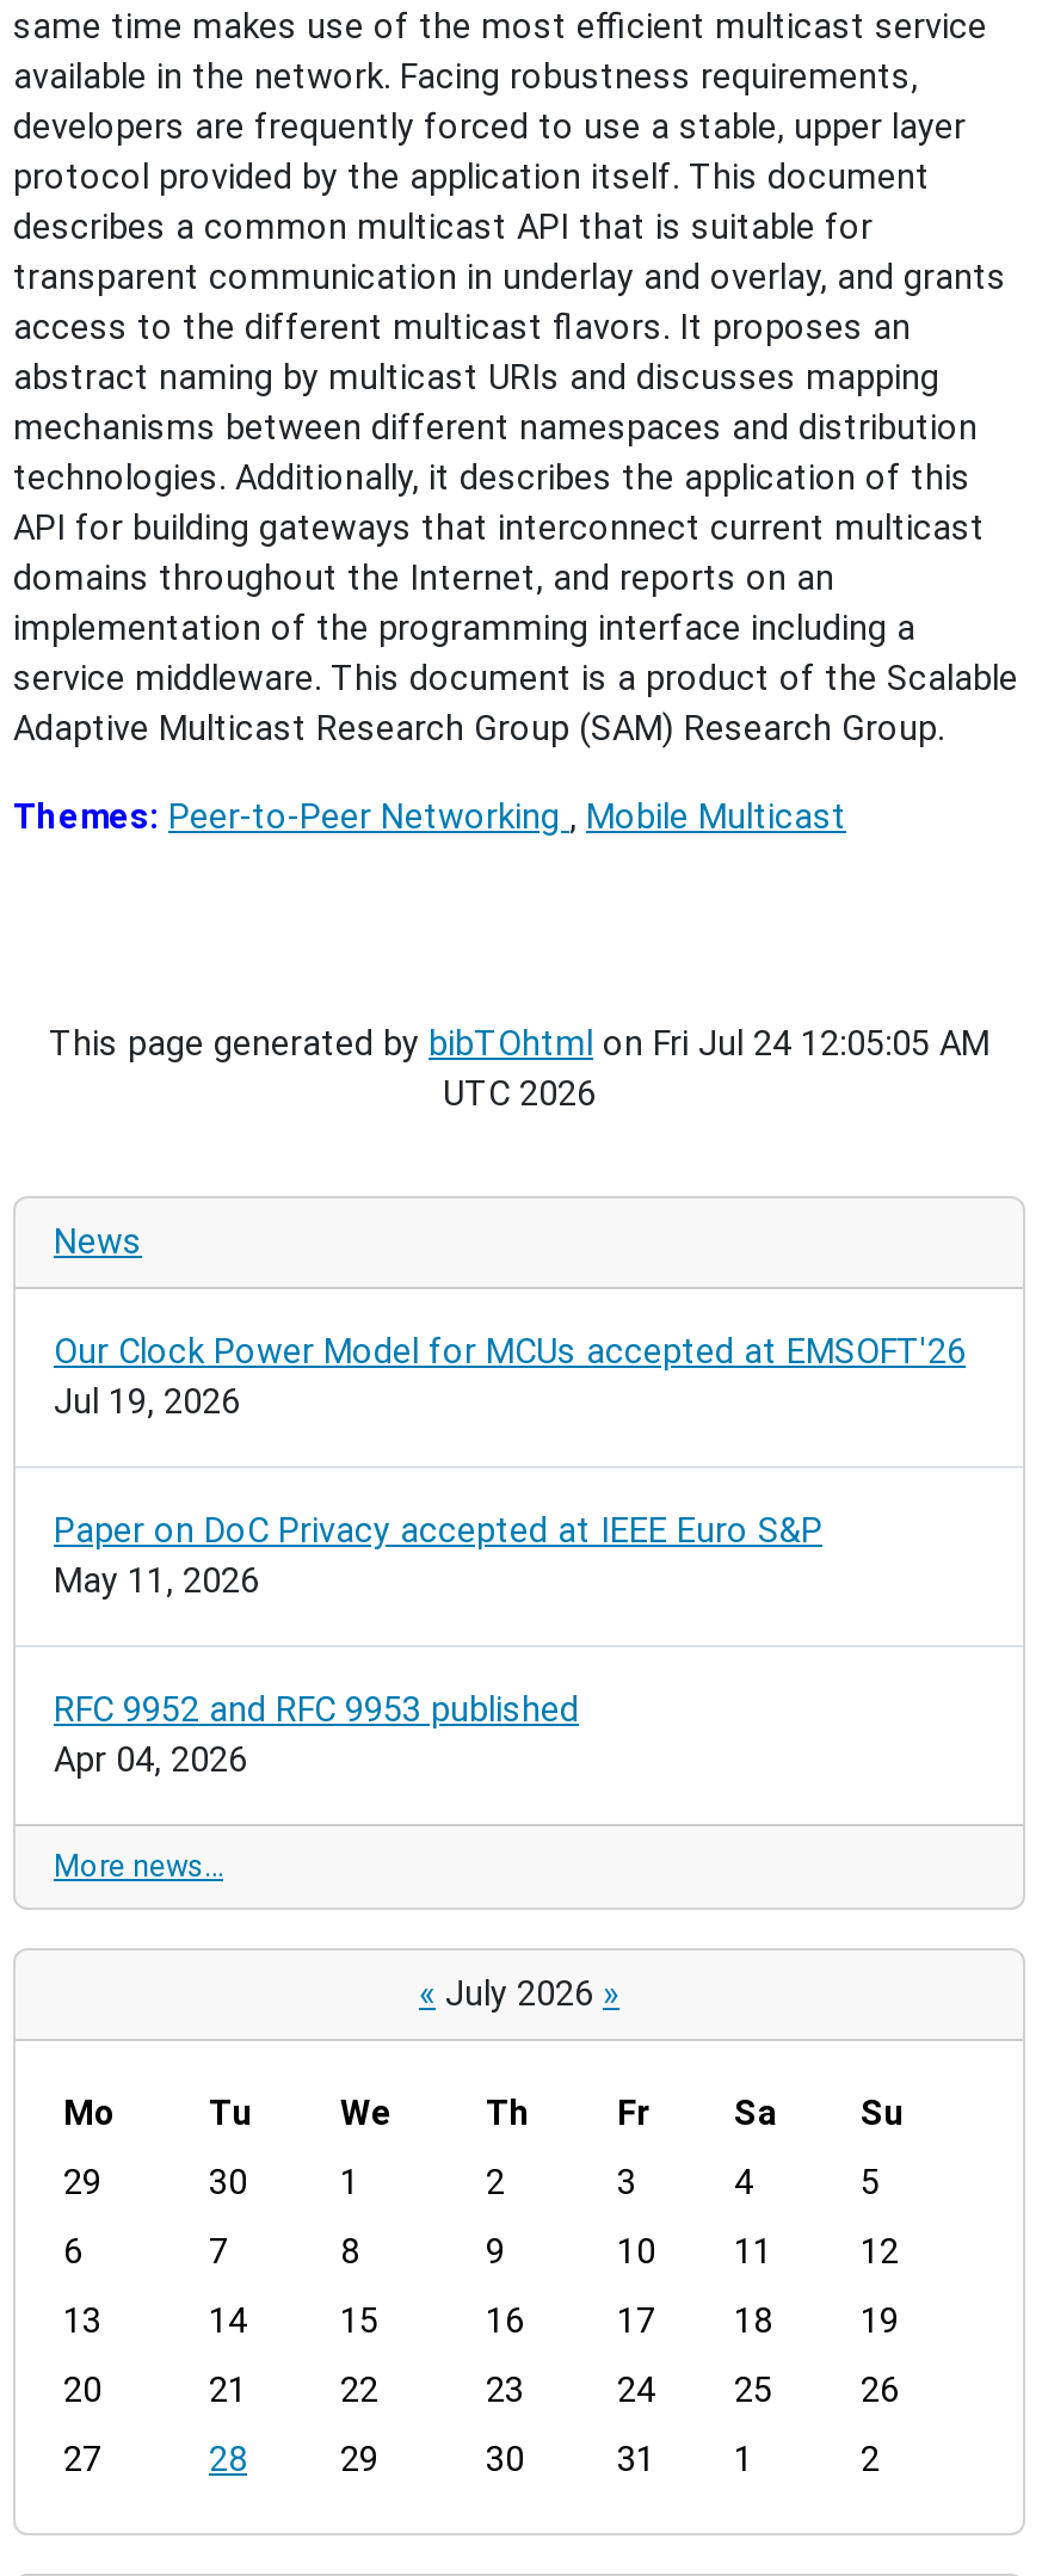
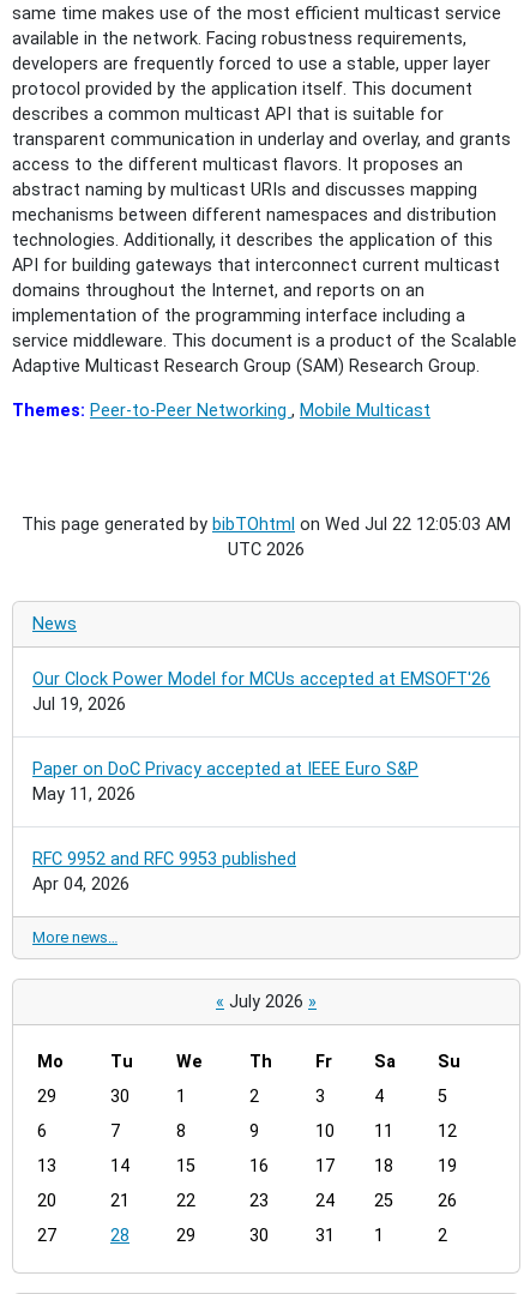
- This page generated by bibTOhtml on Fri Jul 24 12:05:05 AM
+ This page generated by bibTOhtml on Wed Jul 22 12:05:03 AM
